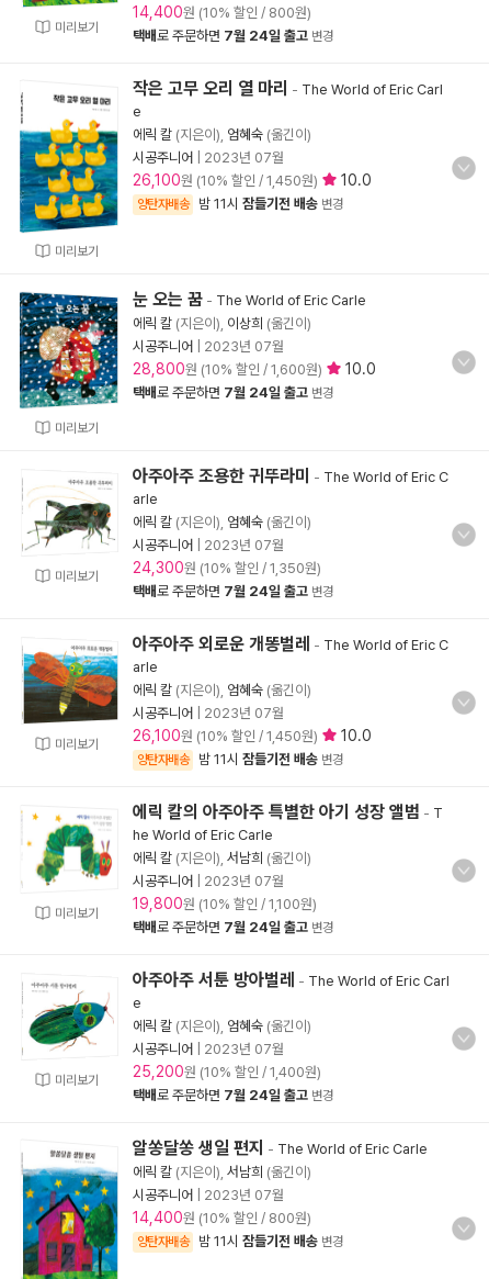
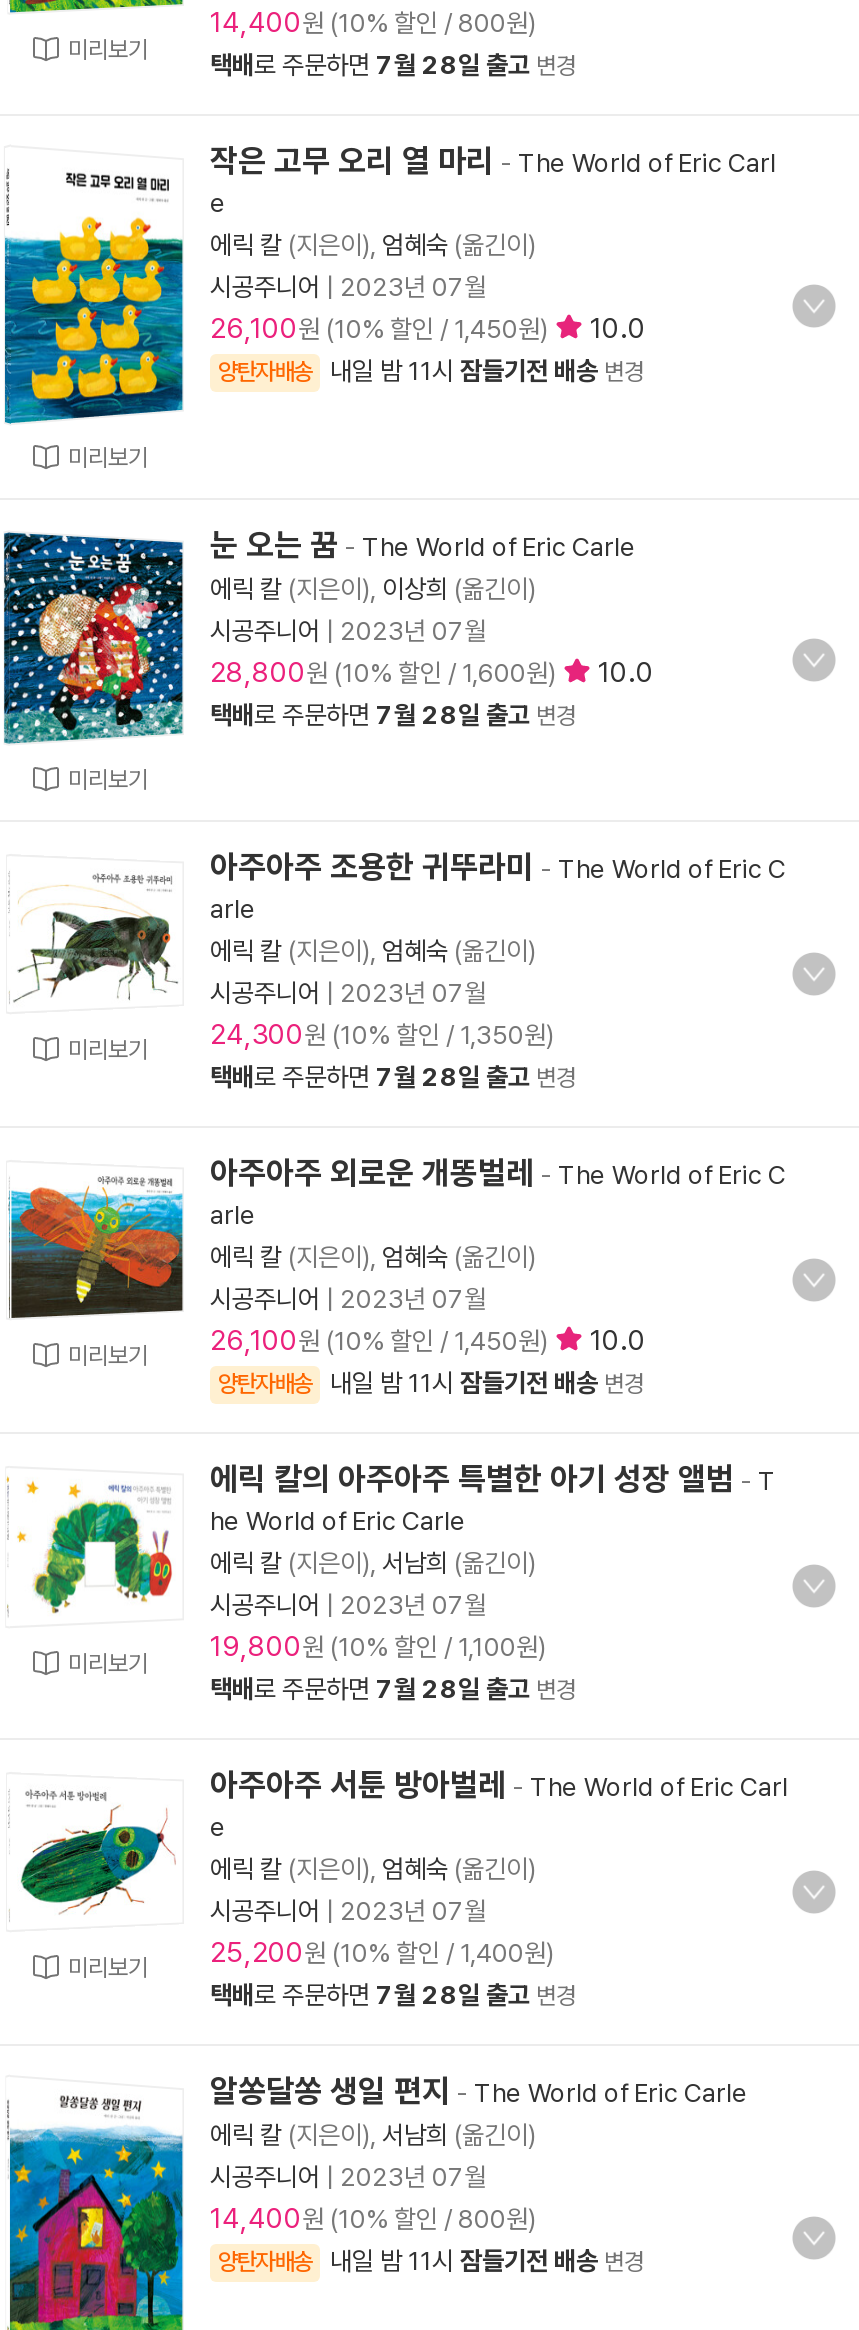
- 택배로 주문하면 7월 24일 출고 변경
+ 택배로 주문하면 7월 28일 출고 변경

- 밤 11시 잠들기전 배송 변경
+ 내일 밤 11시 잠들기전 배송 변경

- 택배로 주문하면 7월 24일 출고 변경
+ 택배로 주문하면 7월 28일 출고 변경

- 택배로 주문하면 7월 24일 출고 변경
+ 택배로 주문하면 7월 28일 출고 변경

- 밤 11시 잠들기전 배송 변경
+ 내일 밤 11시 잠들기전 배송 변경

- 택배로 주문하면 7월 24일 출고 변경
+ 택배로 주문하면 7월 28일 출고 변경

- 택배로 주문하면 7월 24일 출고 변경
+ 택배로 주문하면 7월 28일 출고 변경

- 밤 11시 잠들기전 배송 변경
+ 내일 밤 11시 잠들기전 배송 변경
